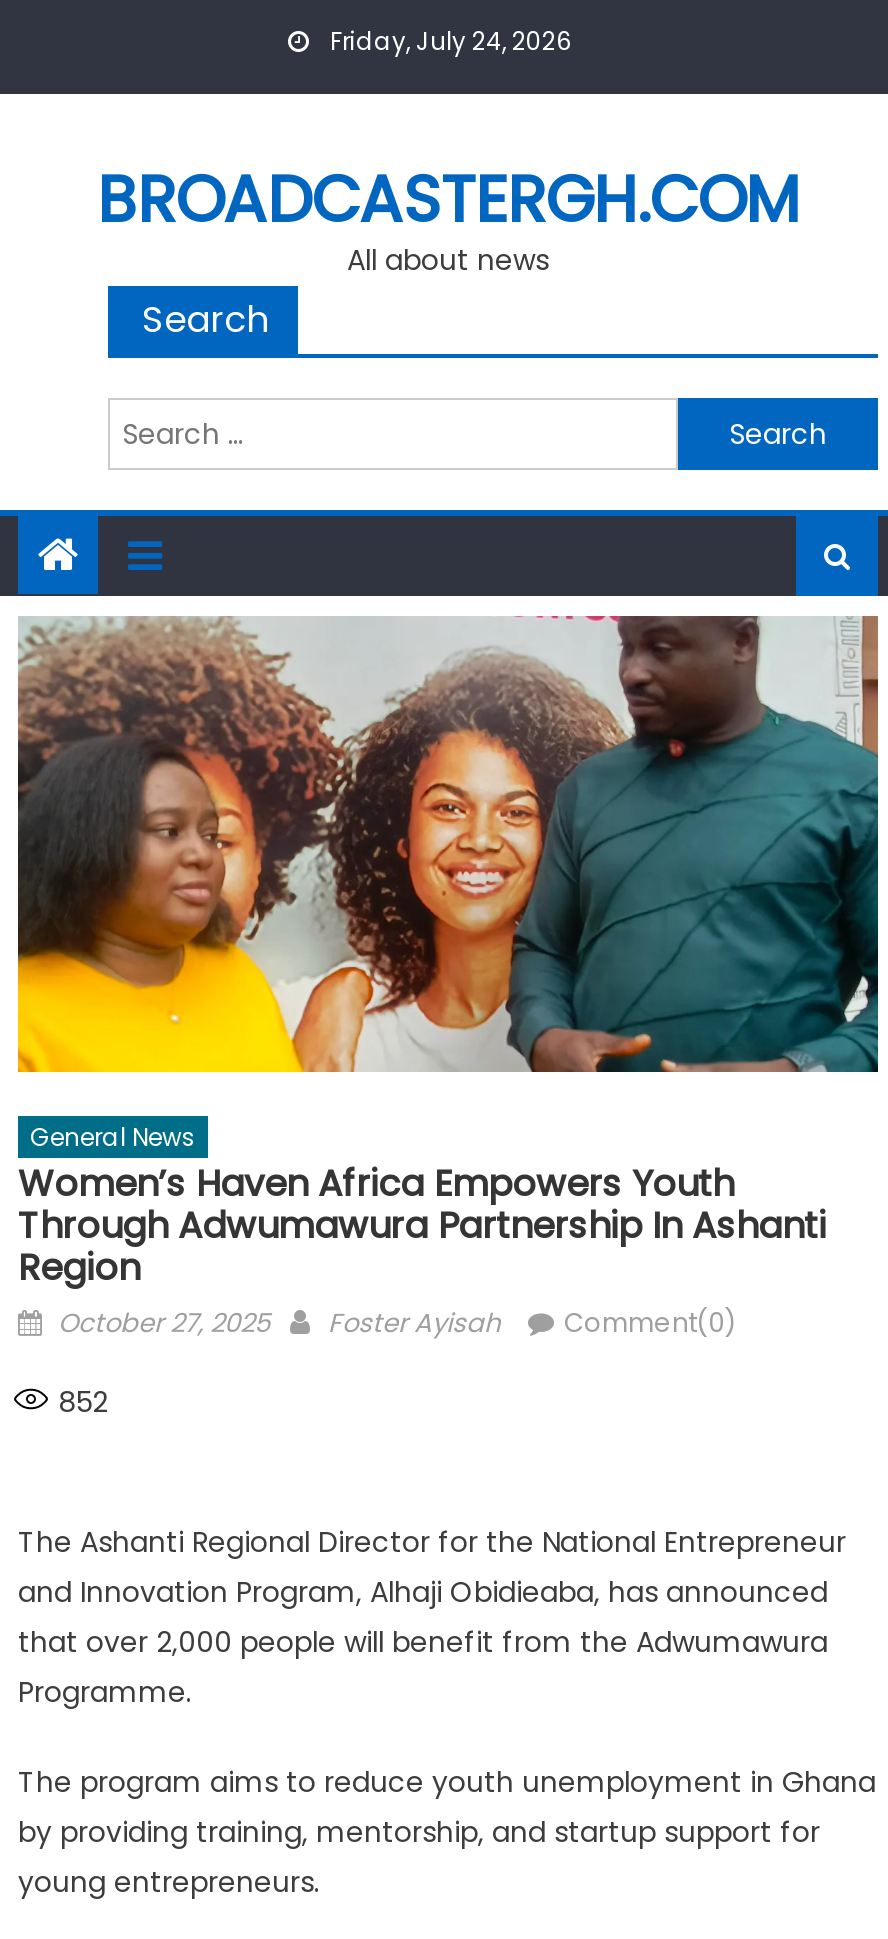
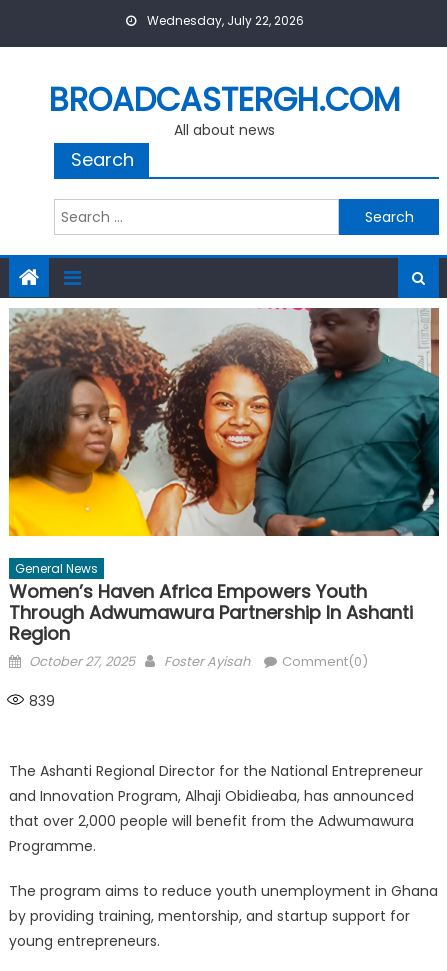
- Friday, July 24, 2026
+ Wednesday, July 22, 2026

- 852
+ 839
